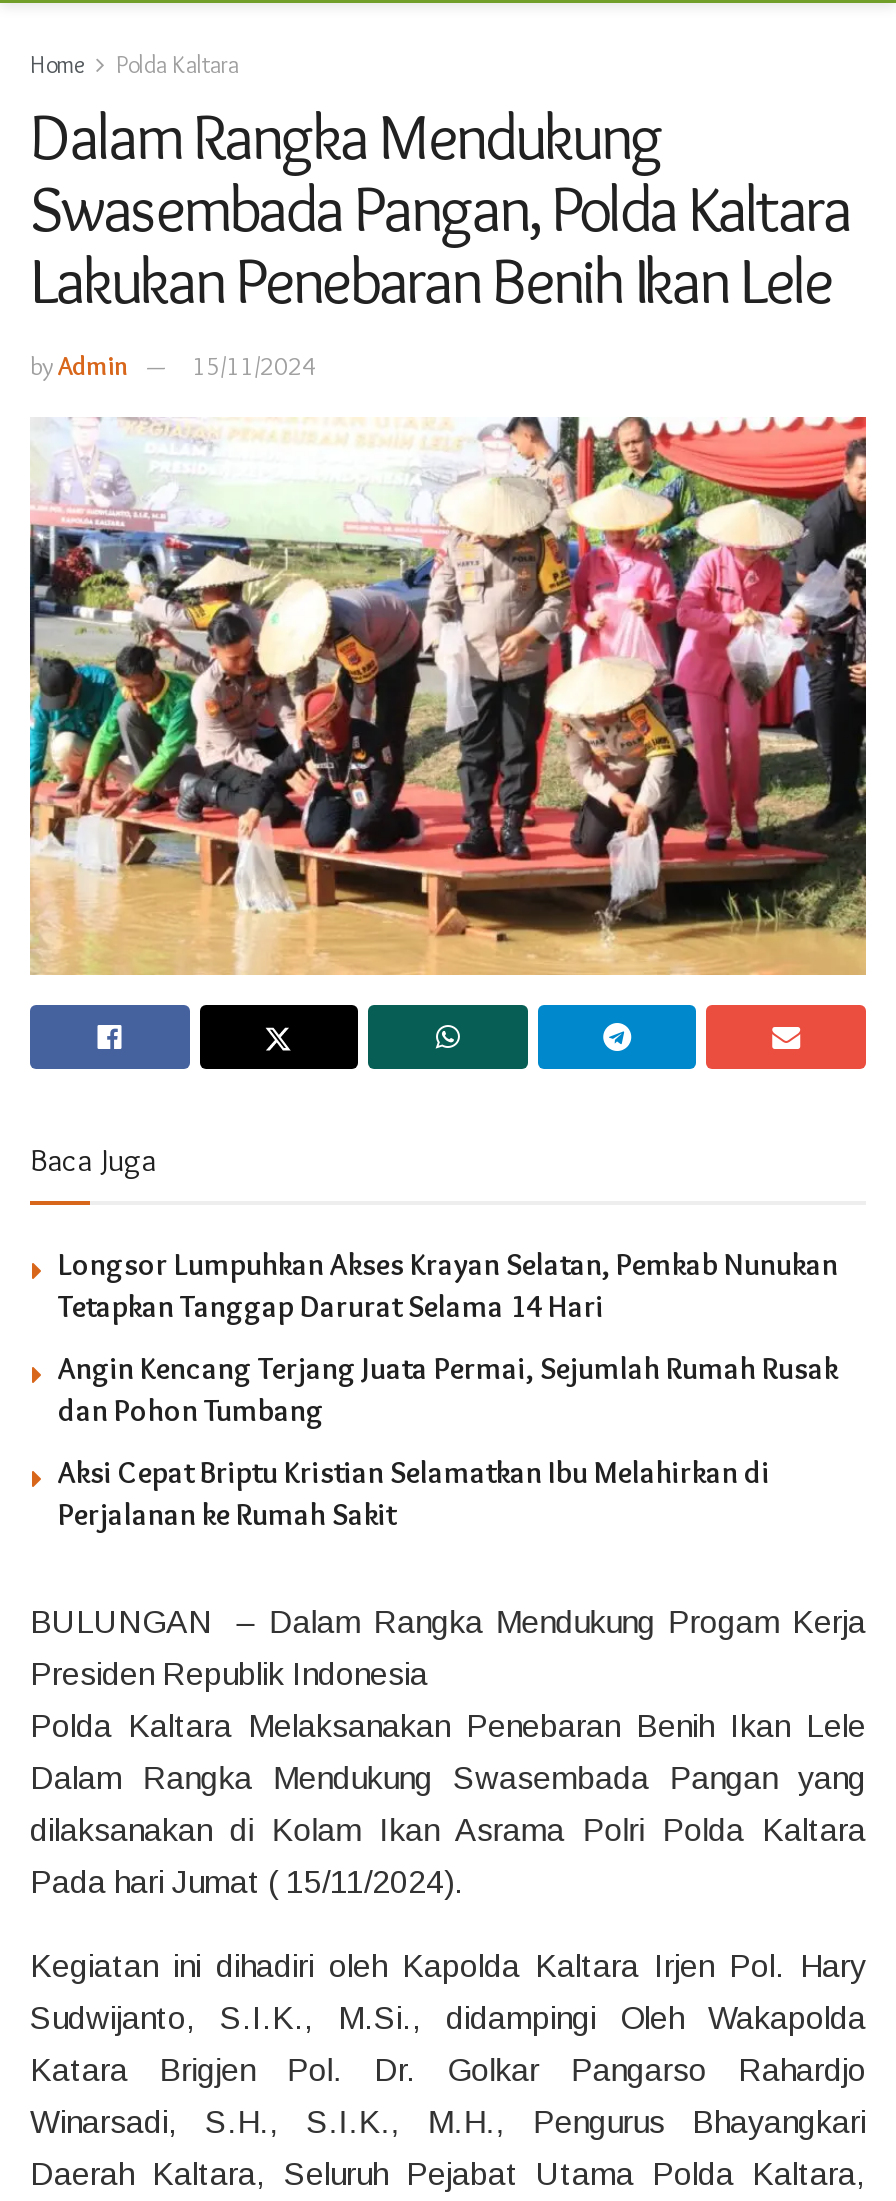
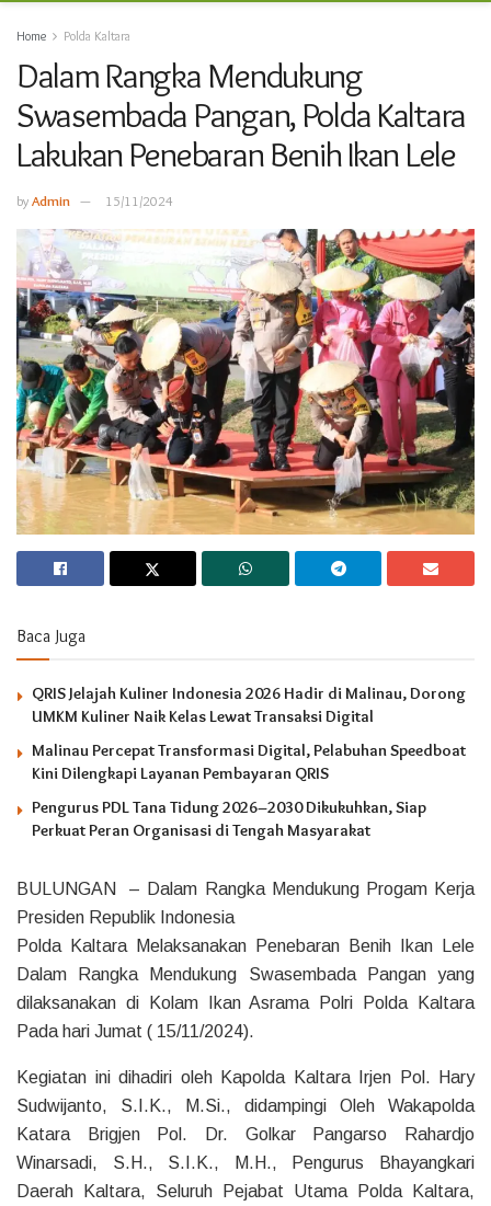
- Longsor Lumpuhkan Akses Krayan Selatan, Pemkab Nunukan
- Tetapkan Tanggap Darurat Selama 14 Hari
+ QRIS Jelajah Kuliner Indonesia 2026 Hadir di Malinau, Dorong
+ UMKM Kuliner Naik Kelas Lewat Transaksi Digital

- Angin Kencang Terjang Juata Permai, Sejumlah Rumah Rusak
- dan Pohon Tumbang
+ Malinau Percepat Transformasi Digital, Pelabuhan Speedboat
+ Kini Dilengkapi Layanan Pembayaran QRIS

- Aksi Cepat Briptu Kristian Selamatkan Ibu Melahirkan di
- Perjalanan ke Rumah Sakit
+ Pengurus PDL Tana Tidung 2026–2030 Dikukuhkan, Siap
+ Perkuat Peran Organisasi di Tengah Masyarakat
